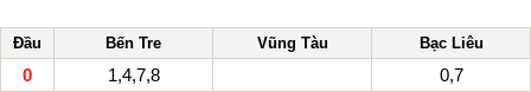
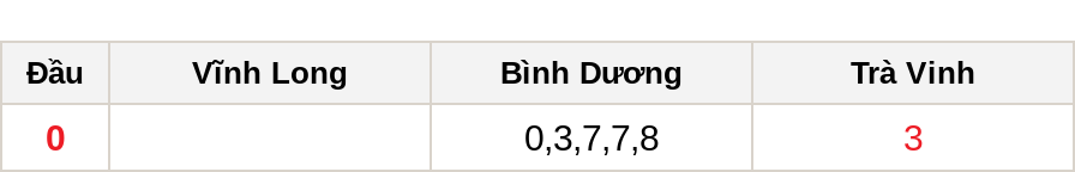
- Bến Tre
- Vũng Tàu
- Bạc Liêu
+ Vĩnh Long
+ Bình Dương
+ Trà Vinh

- 1,4,7,8
+ 0,3,7,7,8

- 0,7
+ 3
